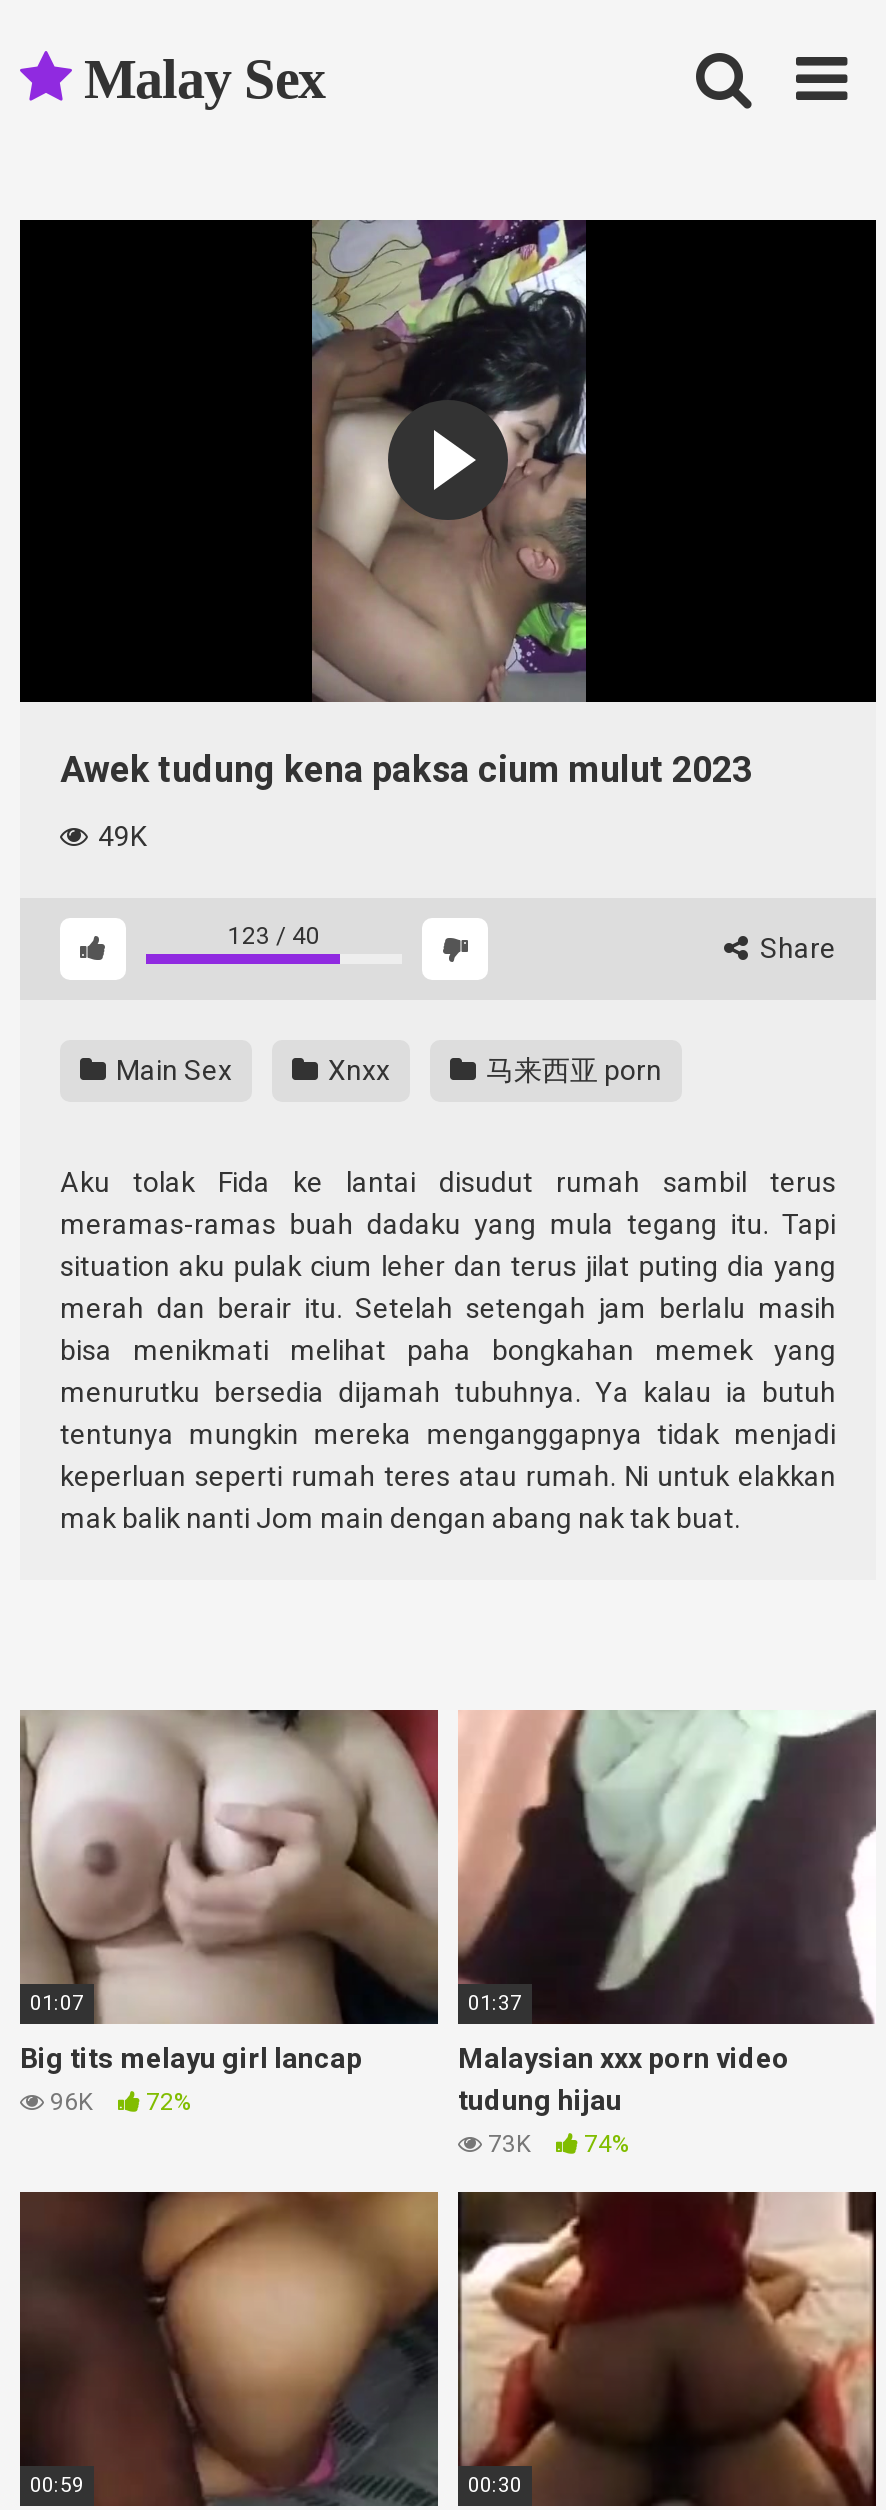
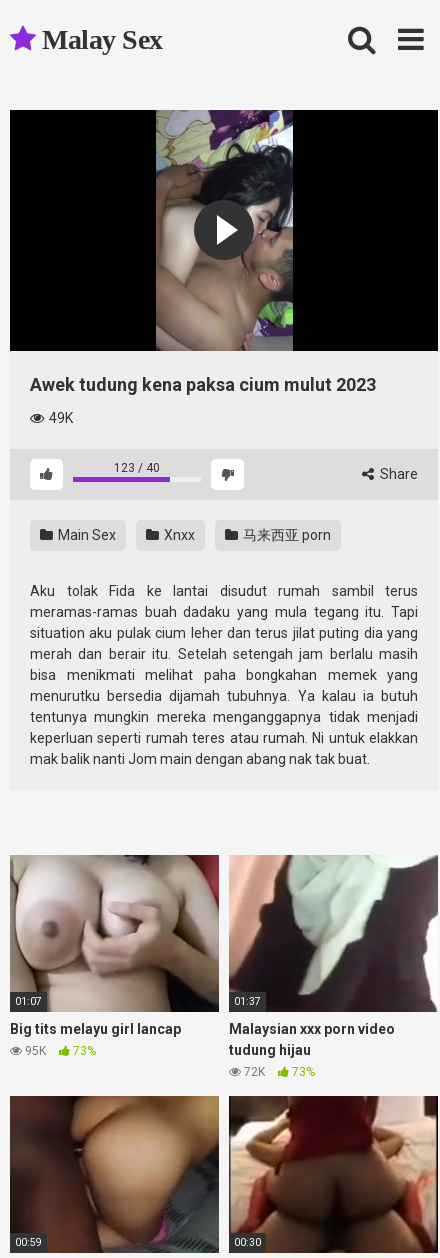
- 96K
- 72%
+ 95K
+ 73%

- 73K
- 74%
+ 72K
+ 73%
